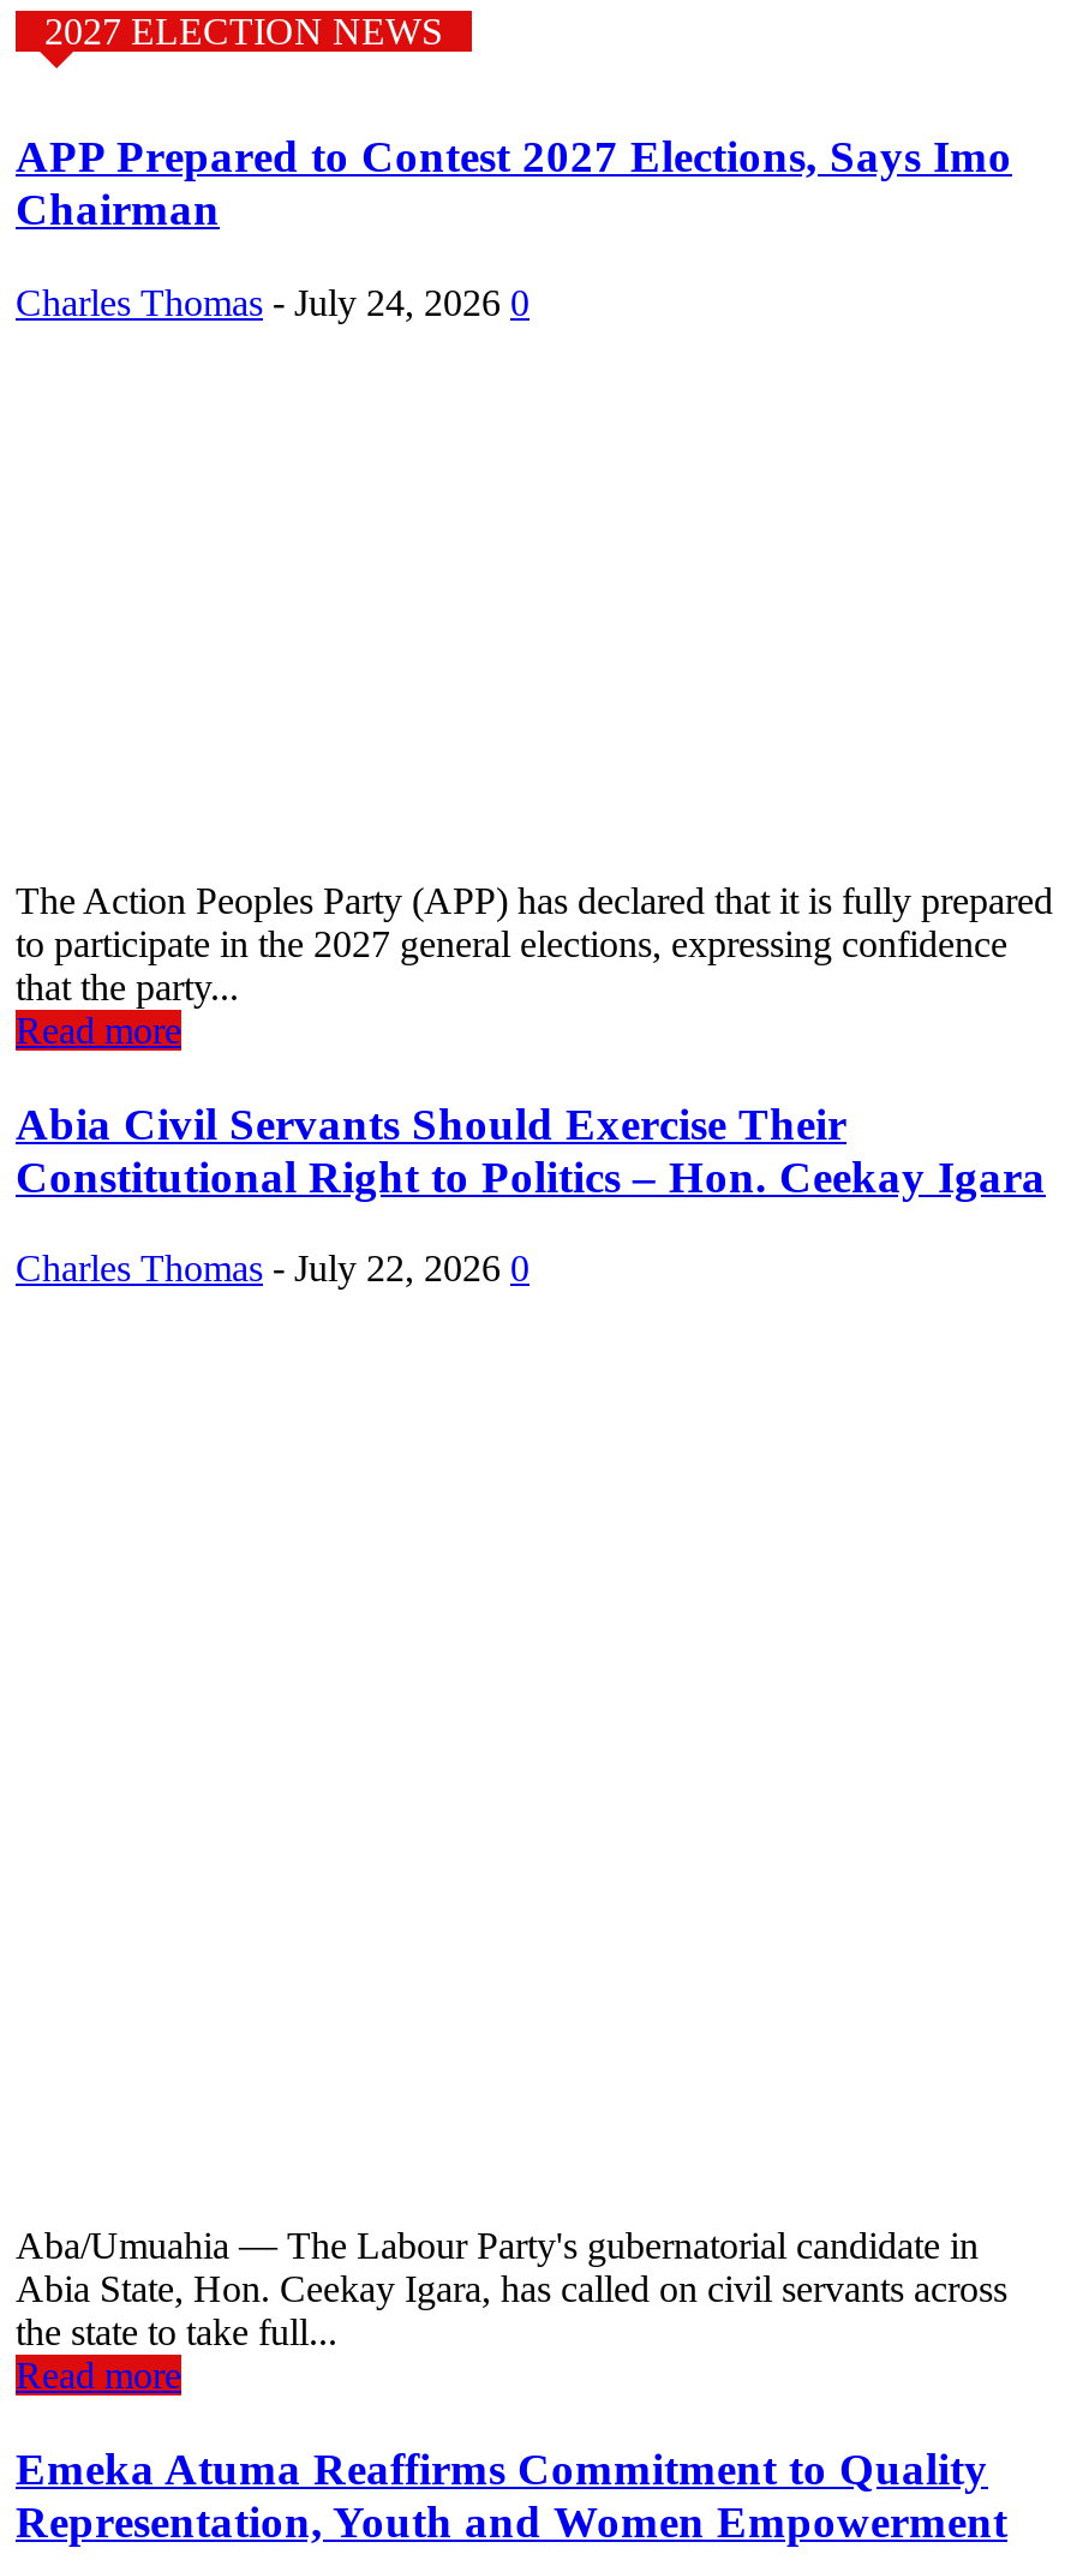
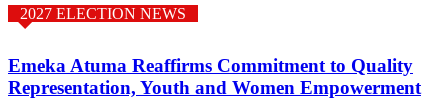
- APP Prepared to Contest 2027 Elections, Says Imo
- Chairman
- Charles Thomas - July 24, 2026 0

- The Action Peoples Party (APP) has declared that it is fully prepared
- to participate in the 2027 general elections, expressing confidence
- that the party...
- Read more
- Abia Civil Servants Should Exercise Their
- Constitutional Right to Politics – Hon. Ceekay Igara
- Charles Thomas - July 22, 2026 0

- Aba/Umuahia — The Labour Party's gubernatorial candidate in
- Abia State, Hon. Ceekay Igara, has called on civil servants across
- the state to take full...
- Read more
